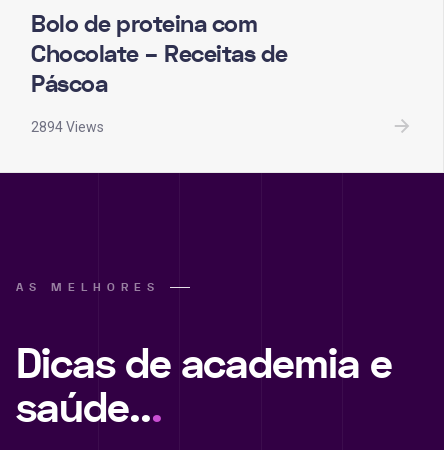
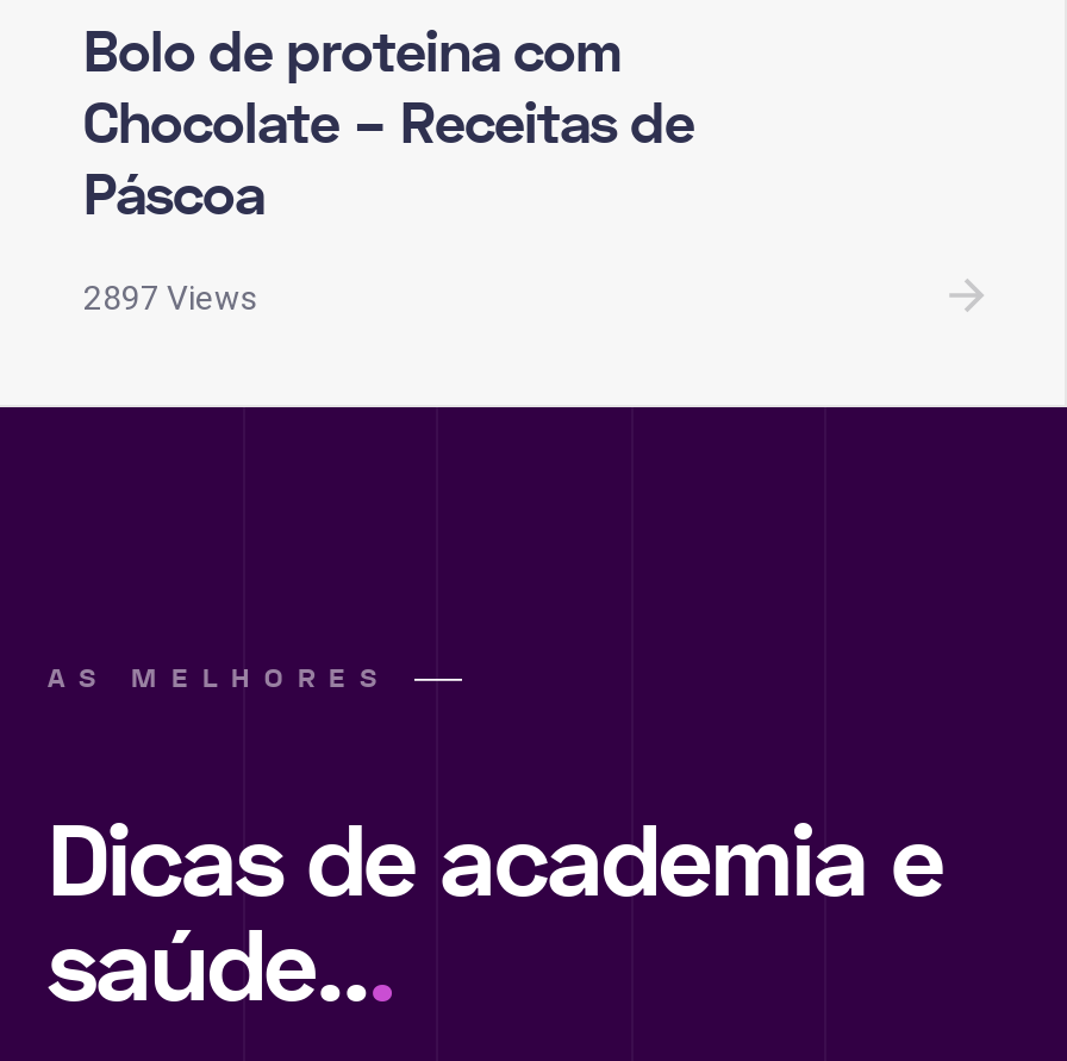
- 2894 Views
+ 2897 Views
